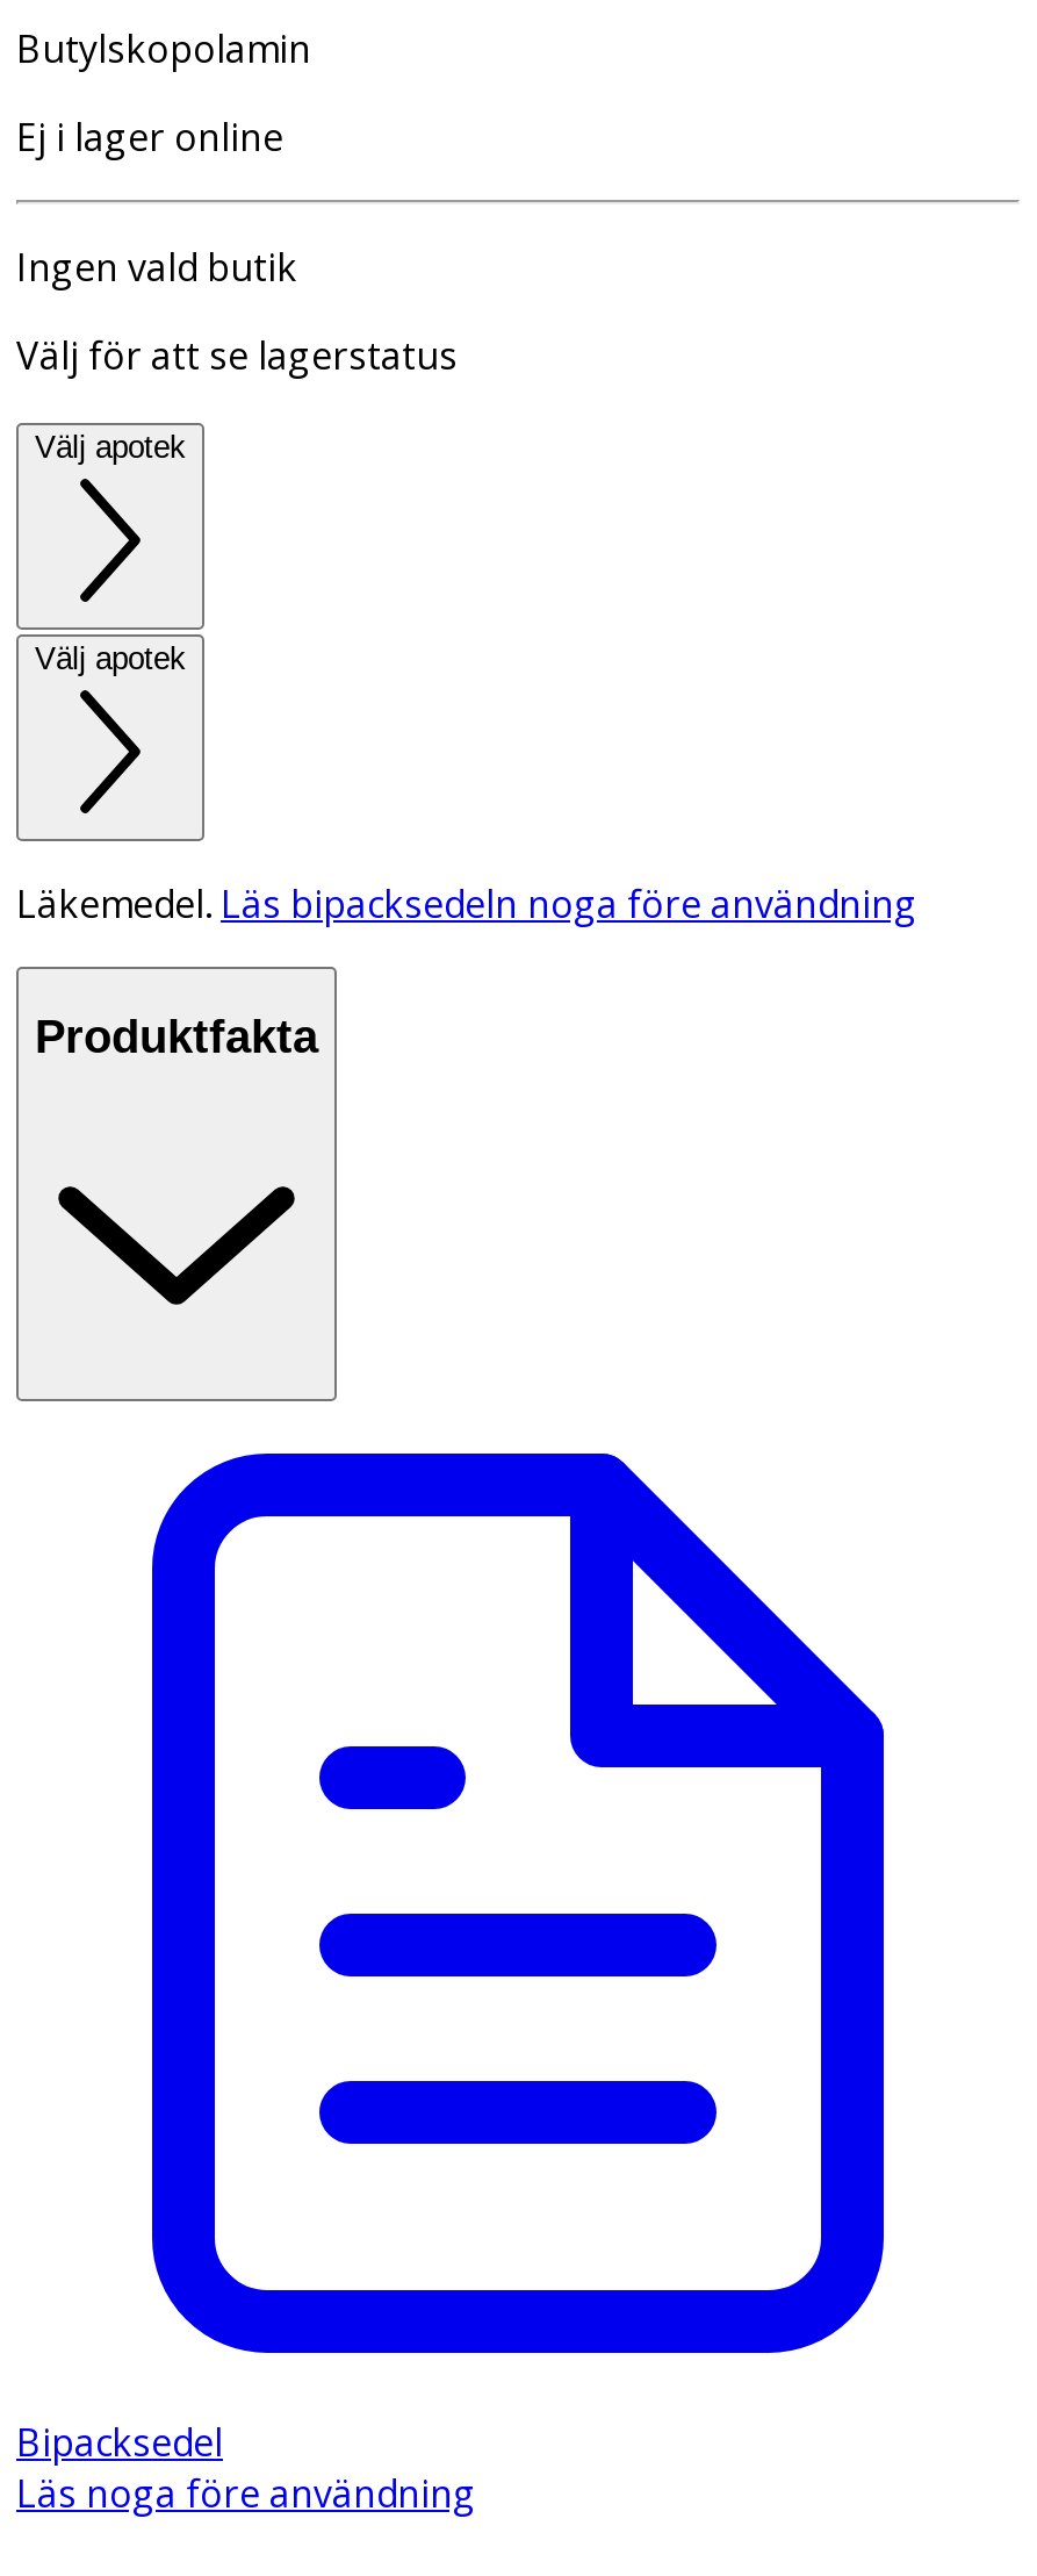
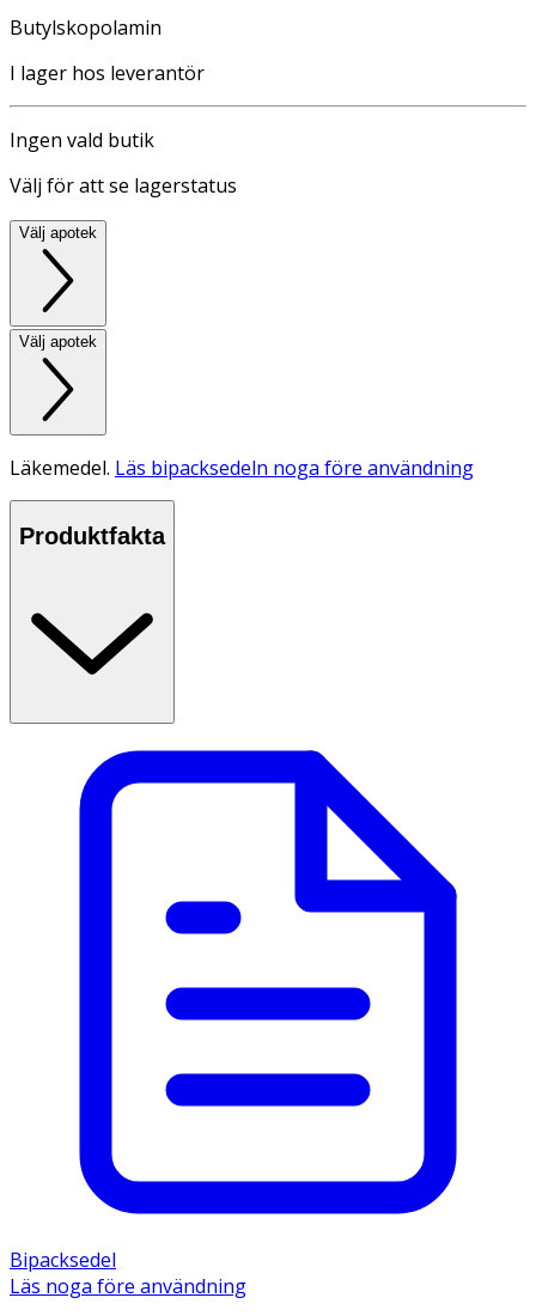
- Ej i lager online
+ I lager hos leverantör
